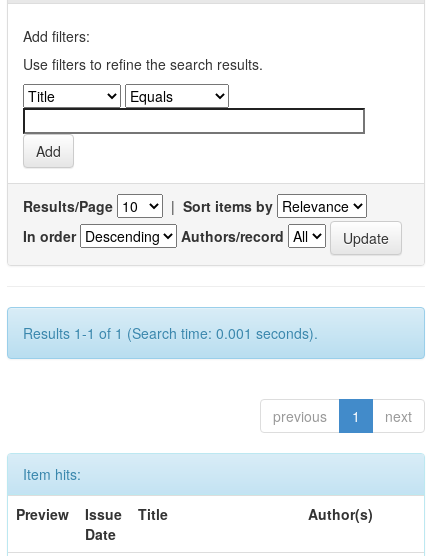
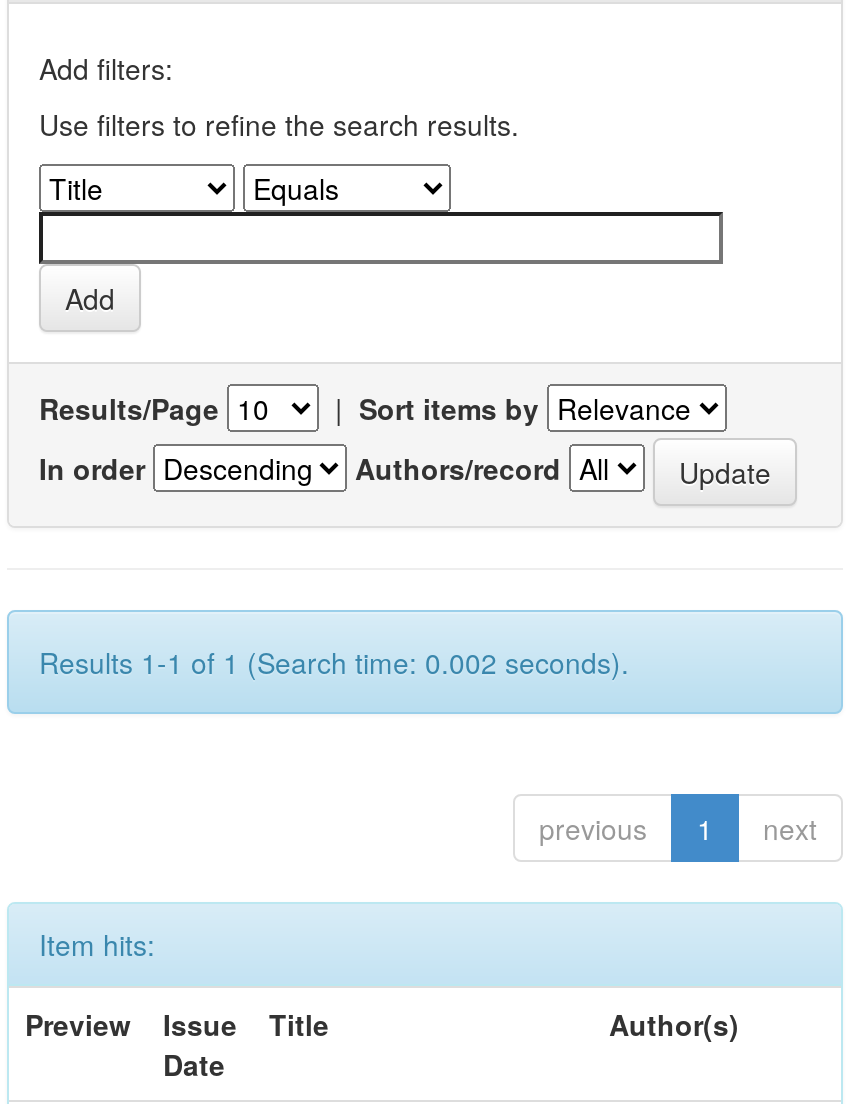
- Results 1-1 of 1 (Search time: 0.001 seconds).
+ Results 1-1 of 1 (Search time: 0.002 seconds).
